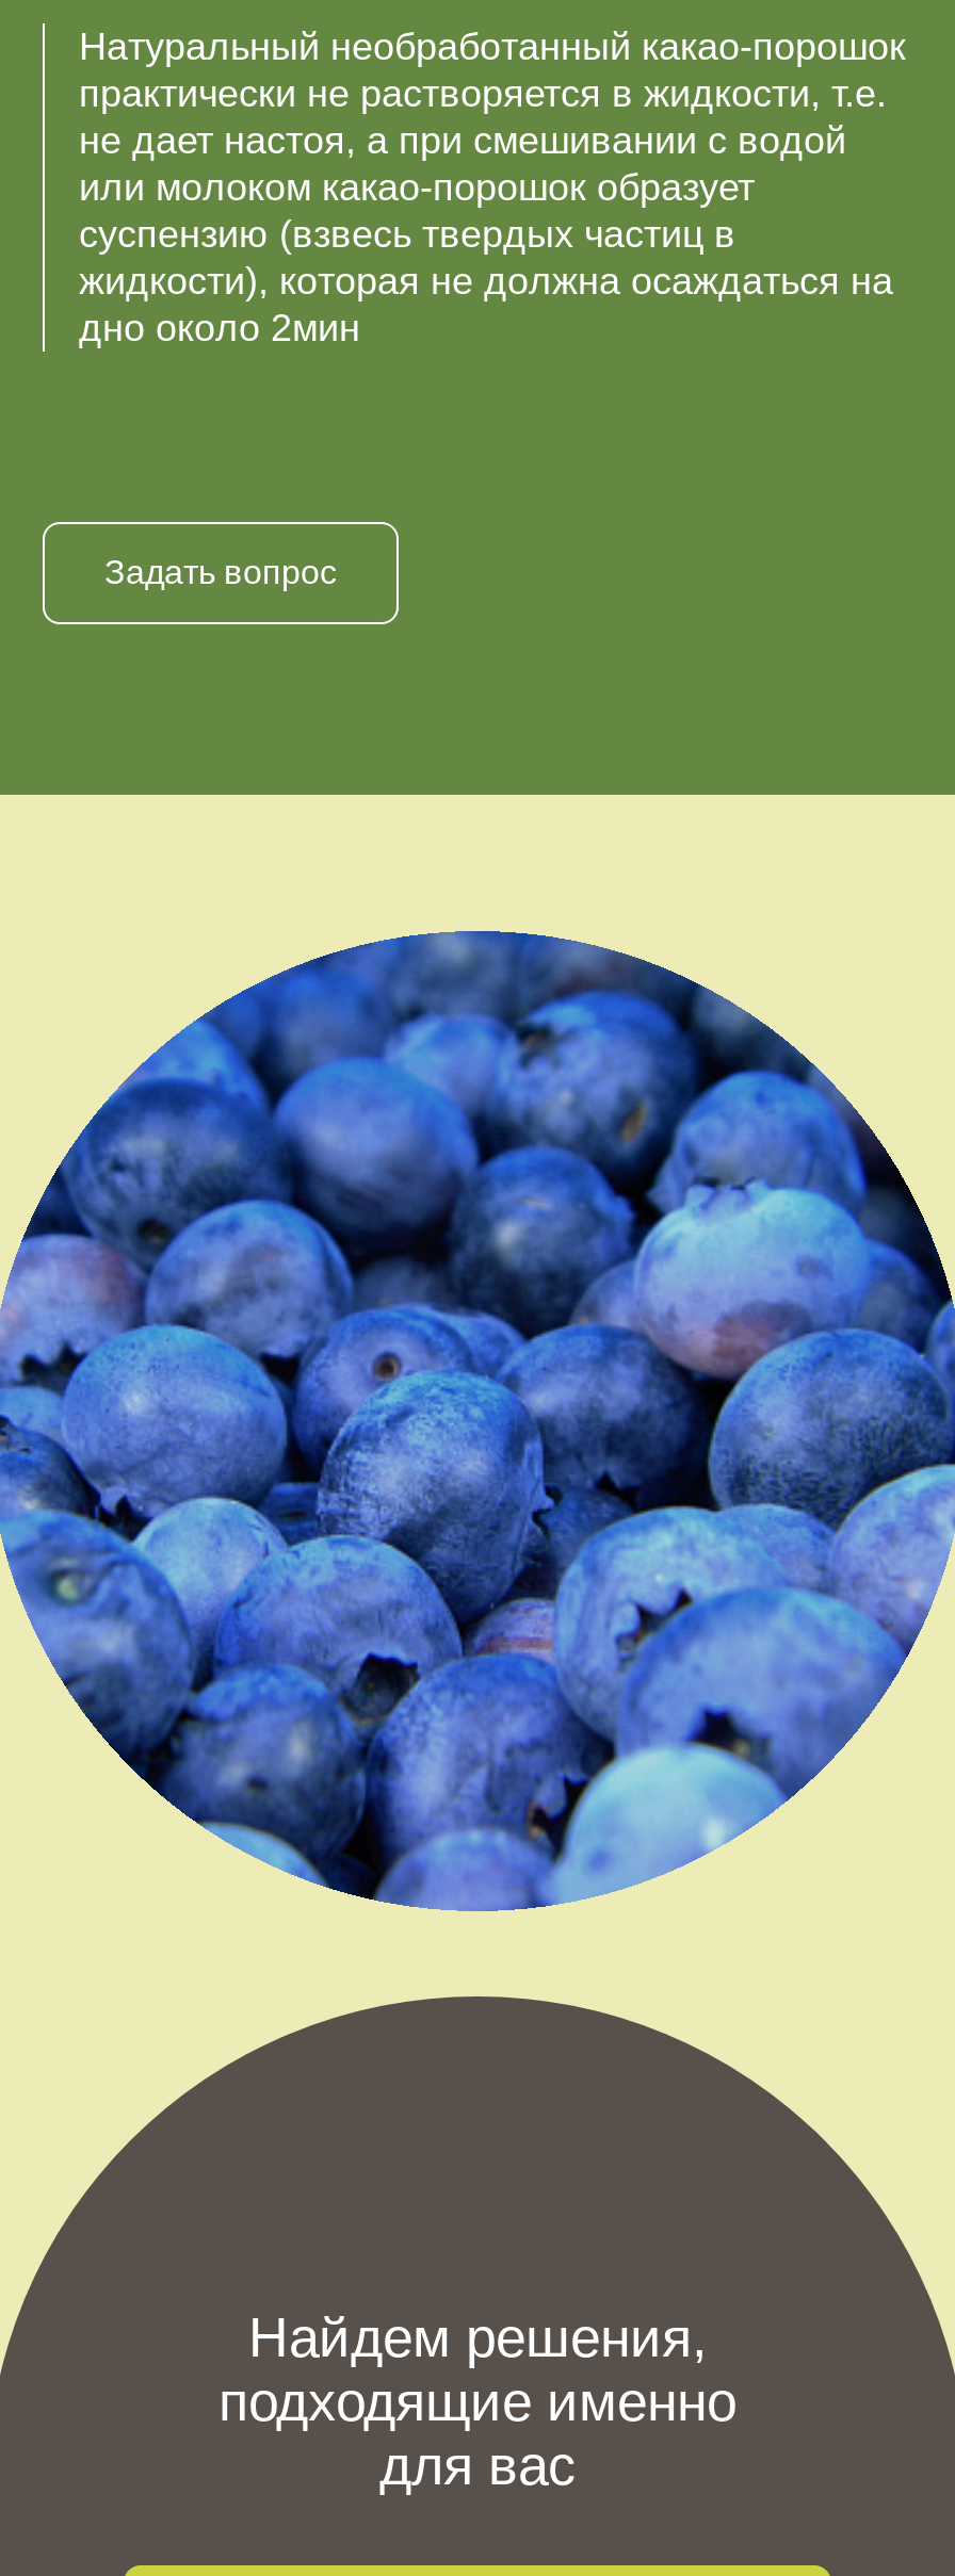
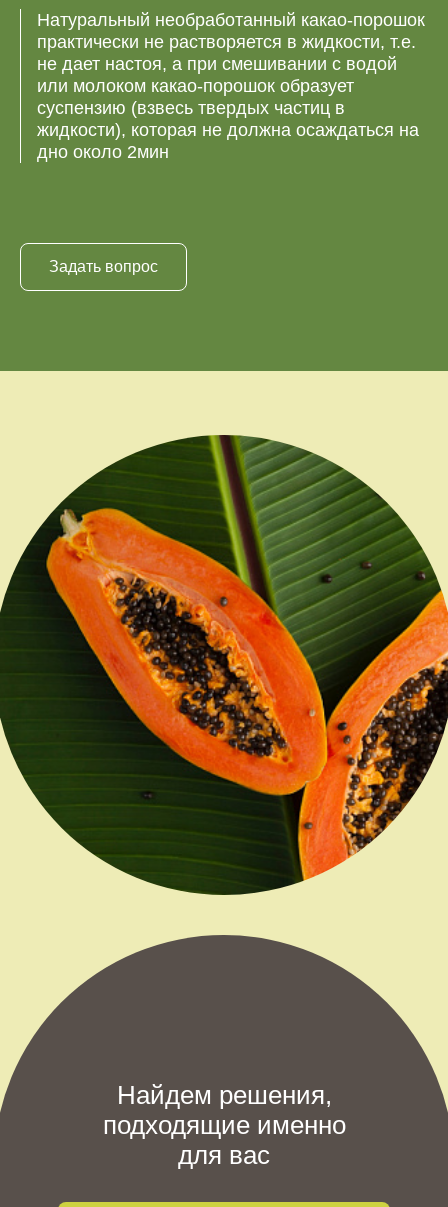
- [image]
+ [image]
